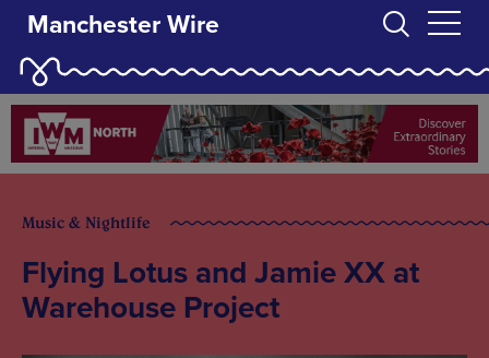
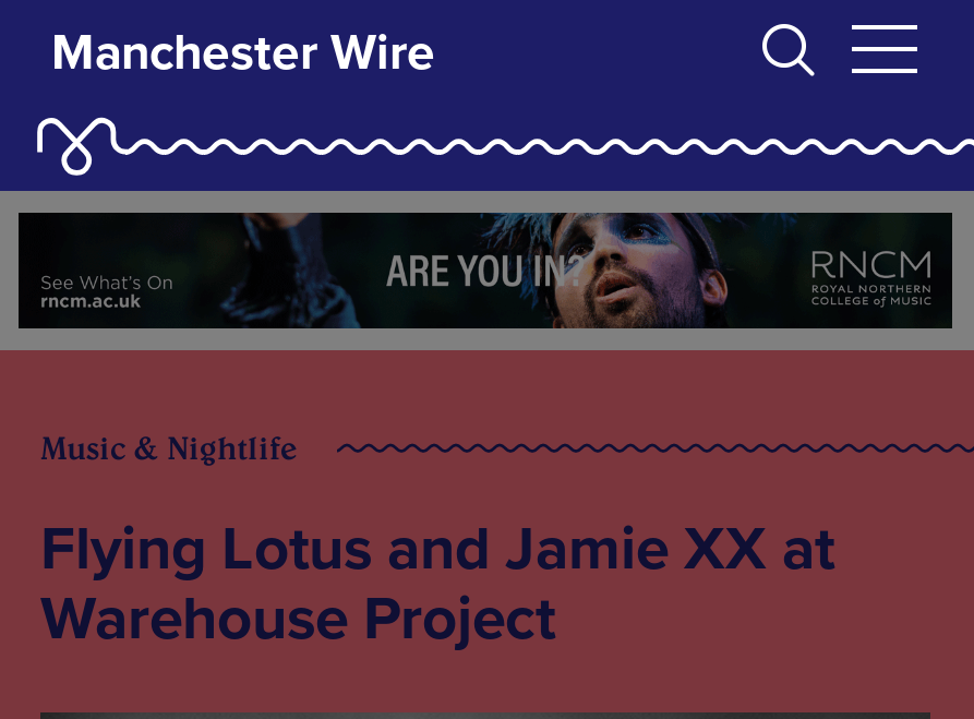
- [image]
+ [image]
